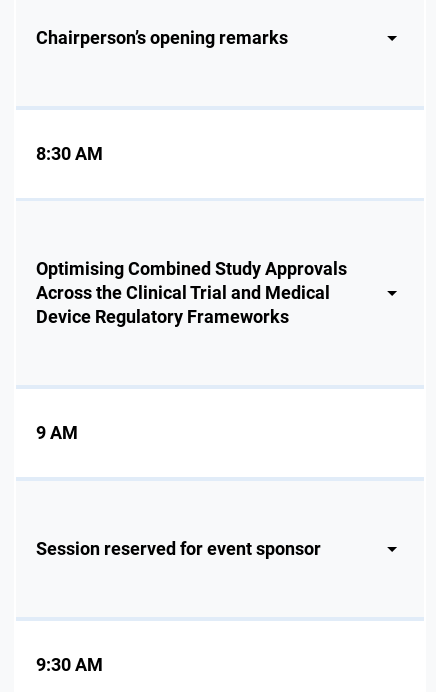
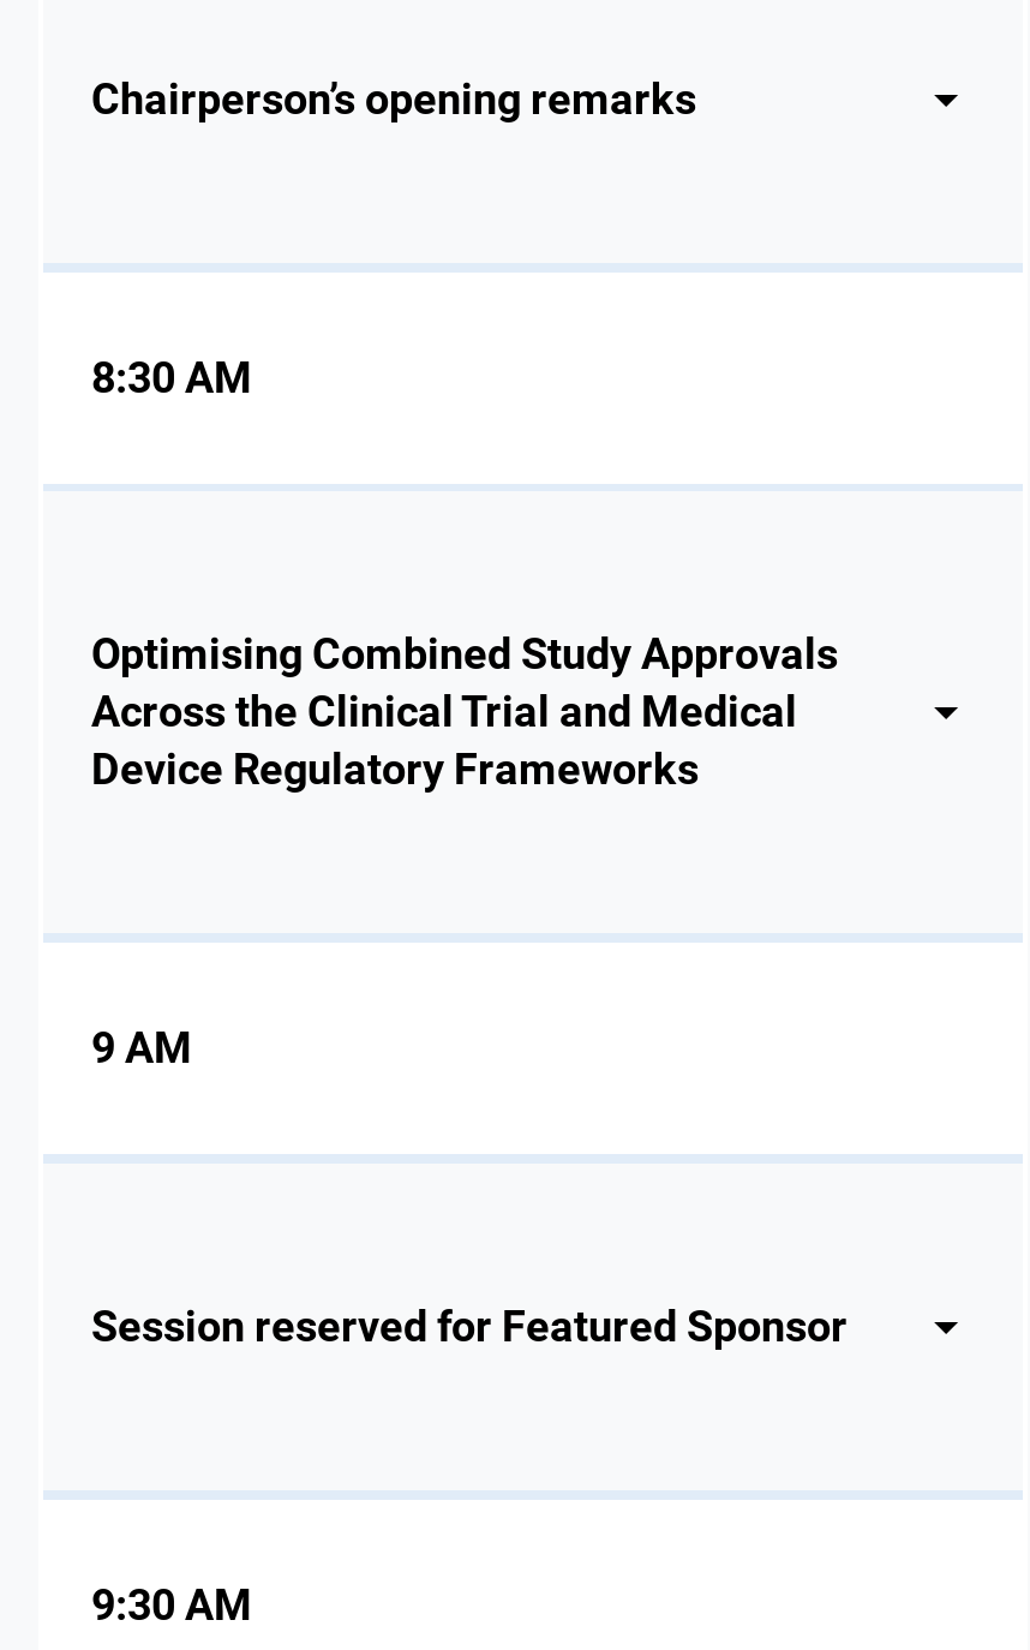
- Session reserved for event sponsor
+ Session reserved for Featured Sponsor
